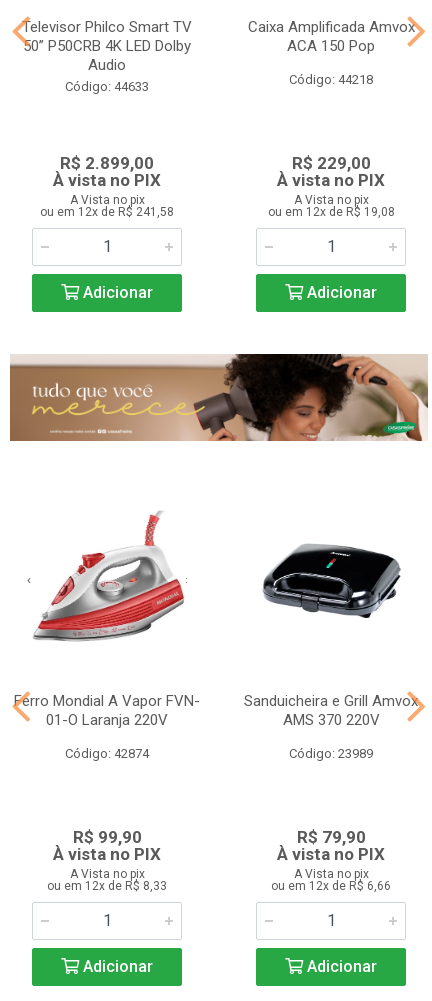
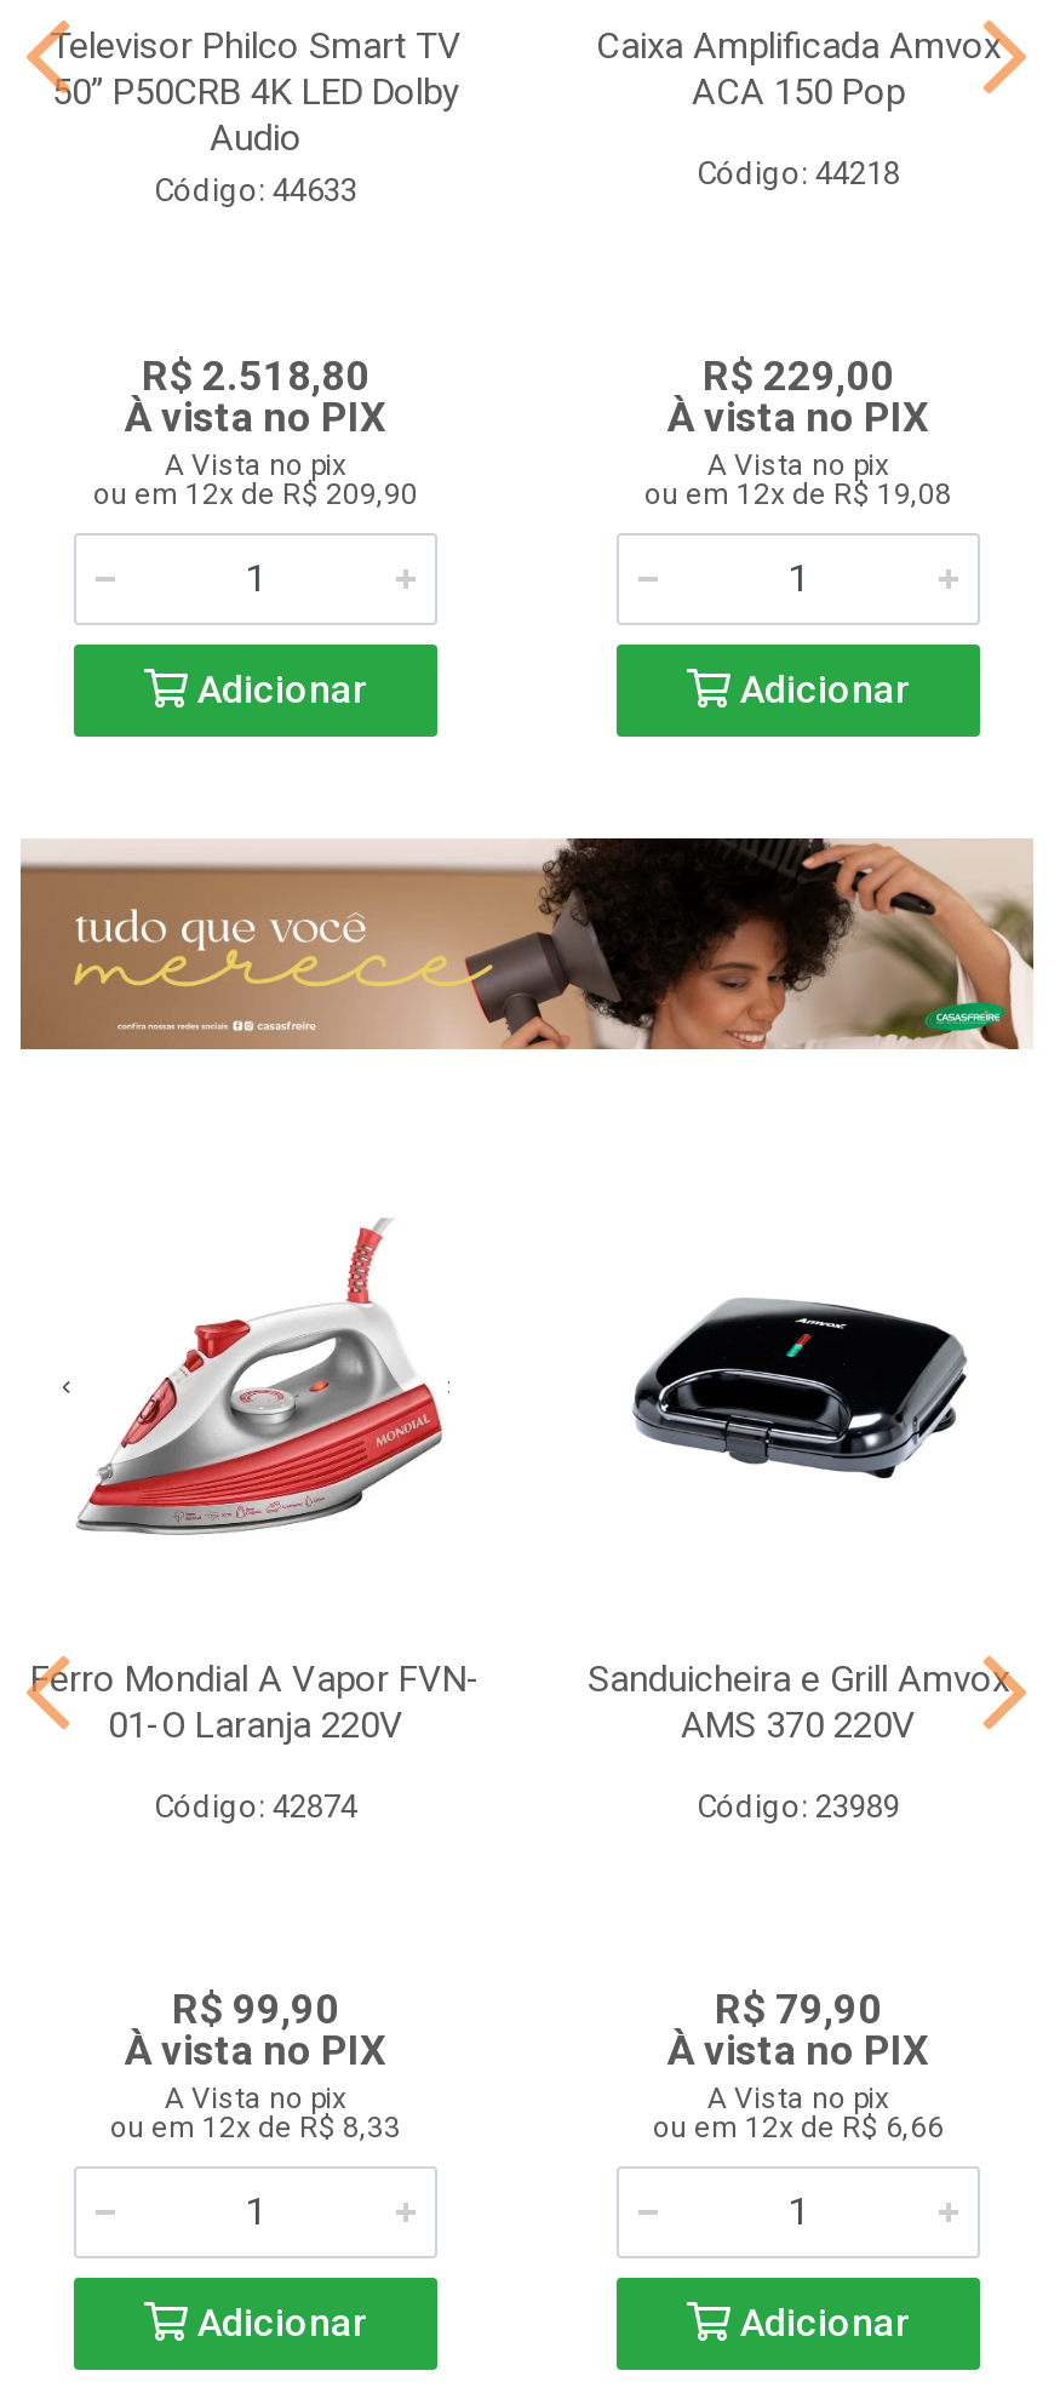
- R$ 2.899,00
+ R$ 2.518,80

- ou em 12x de R$ 241,58
+ ou em 12x de R$ 209,90
